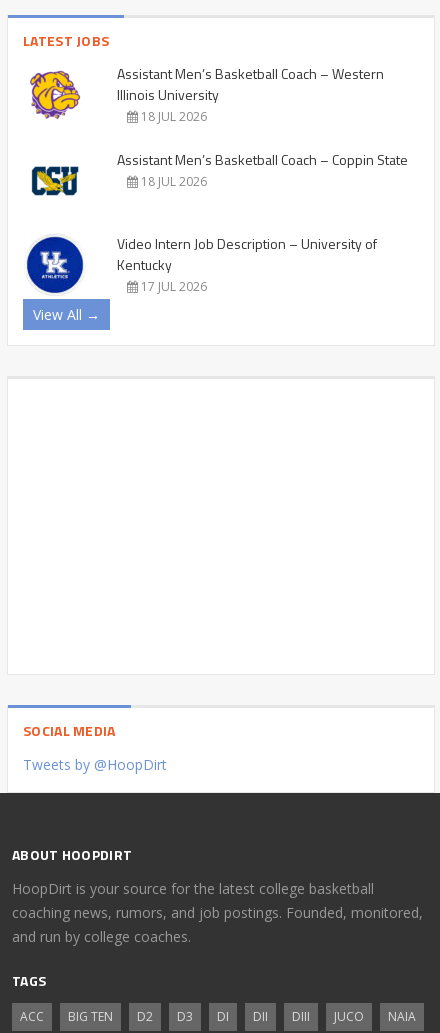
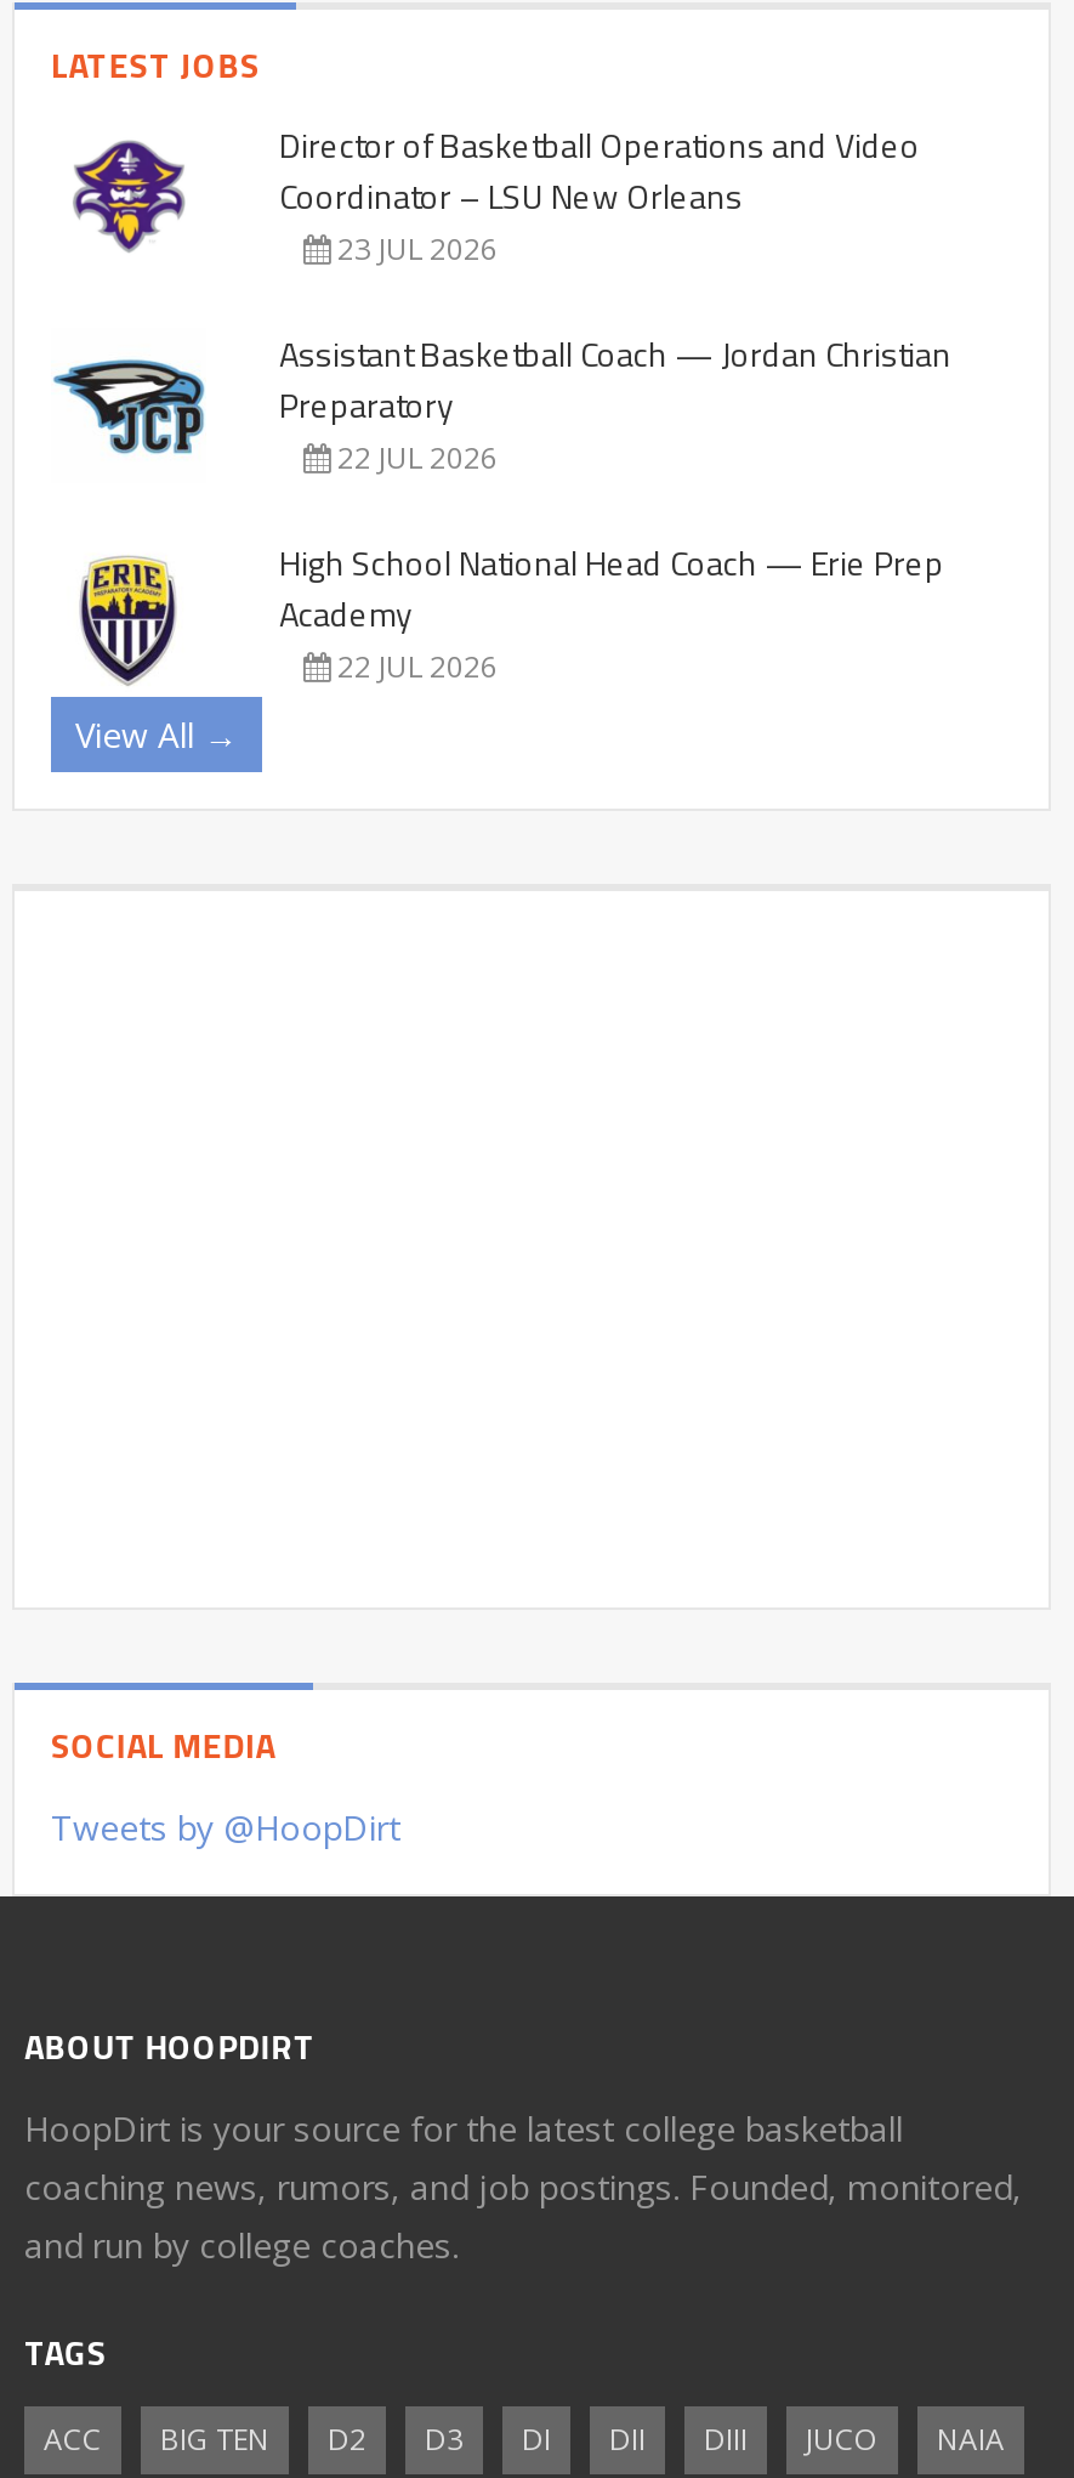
- [image]
- Assistant Men’s Basketball Coach – Western
- Illinois University
- 18 JUL 2026
+ [image]
+ Director of Basketball Operations and Video
+ Coordinator – LSU New Orleans
+ 23 JUL 2026

- [image]
- Assistant Men’s Basketball Coach – Coppin State
- 18 JUL 2026
+ [image]
+ Assistant Basketball Coach — Jordan Christian
+ Preparatory
+ 22 JUL 2026

- [image]
- Video Intern Job Description – University of
- Kentucky
- 17 JUL 2026
+ [image]
+ High School National Head Coach — Erie Prep
+ Academy
+ 22 JUL 2026
